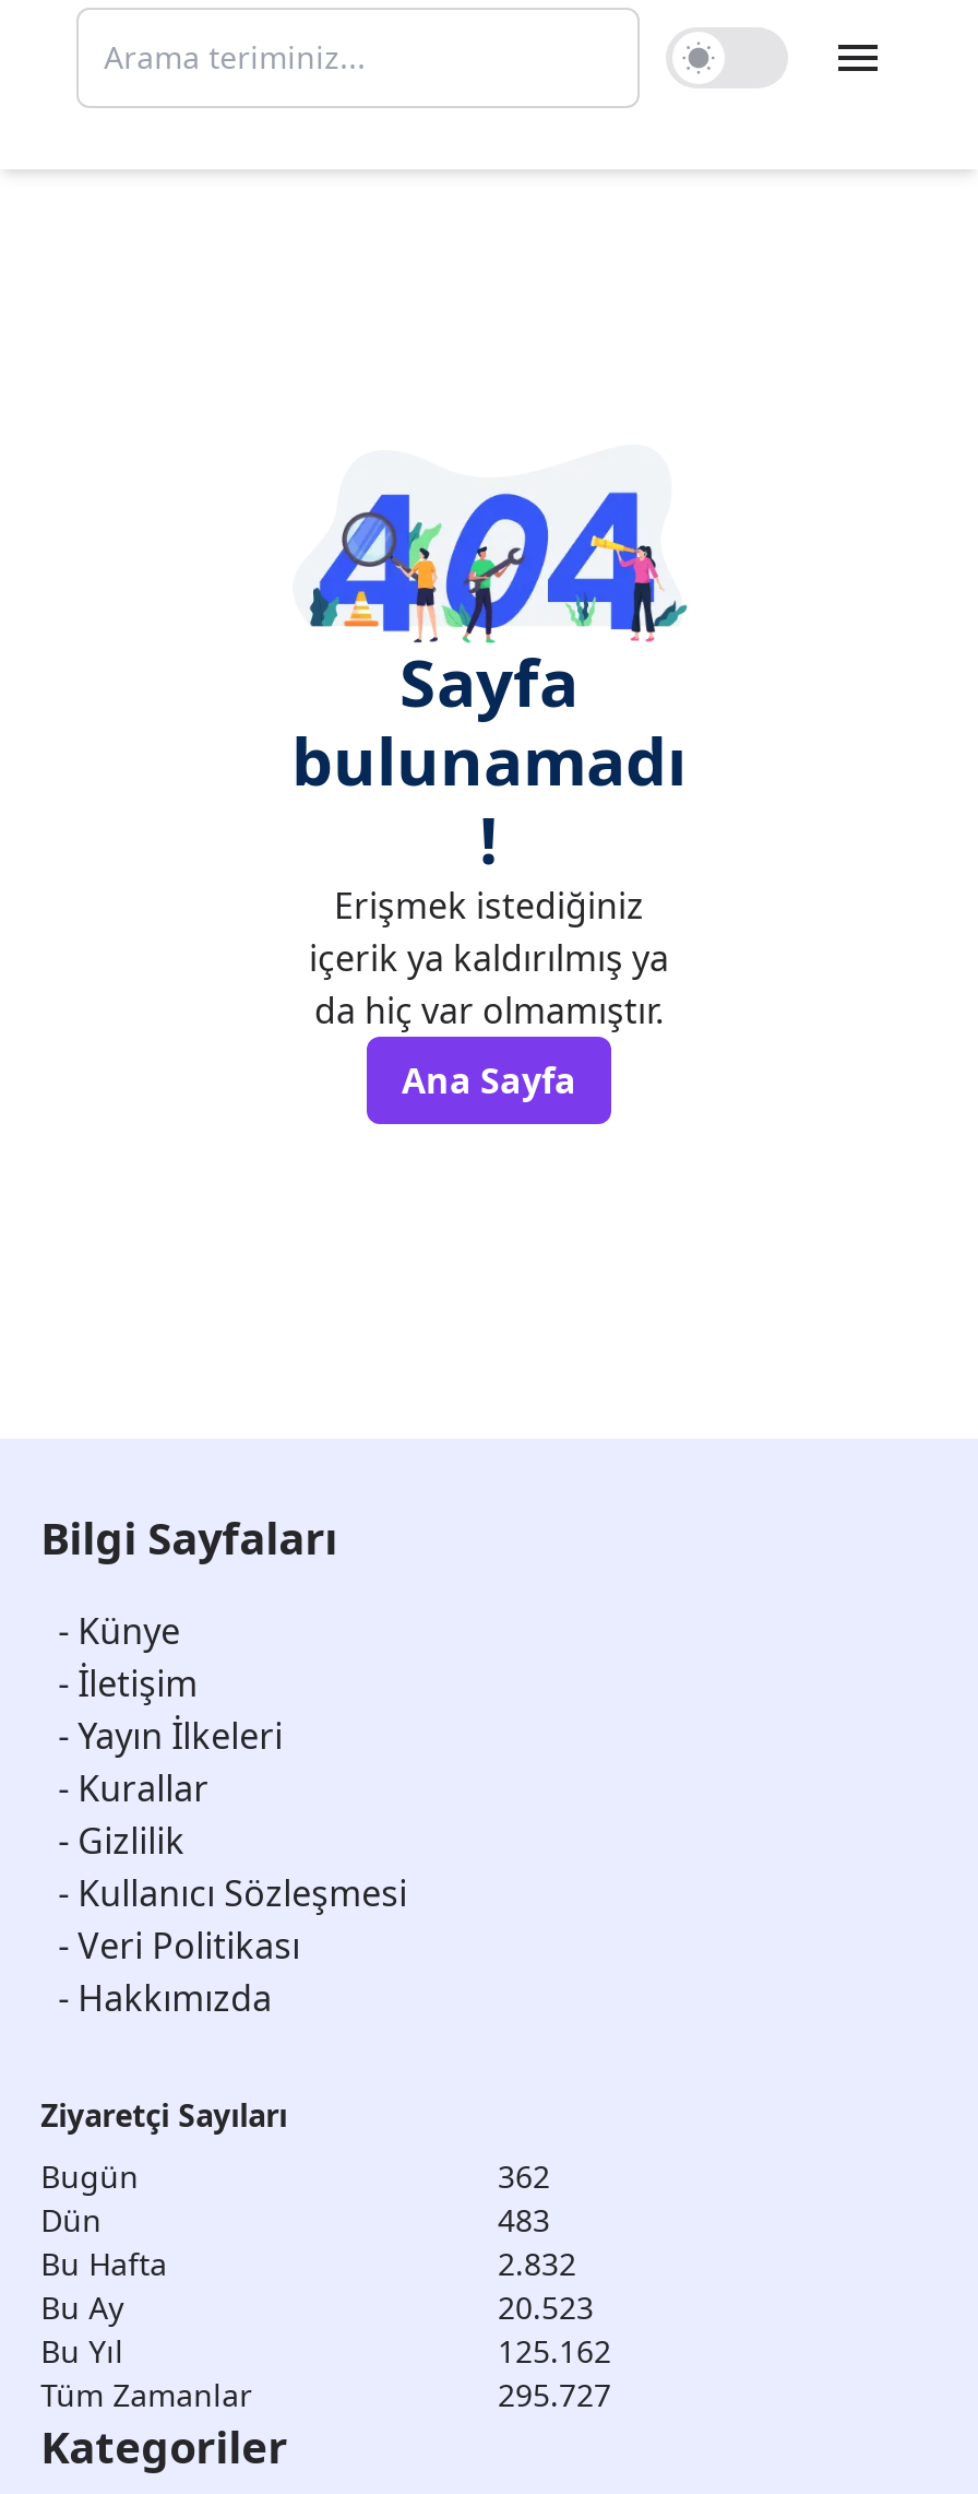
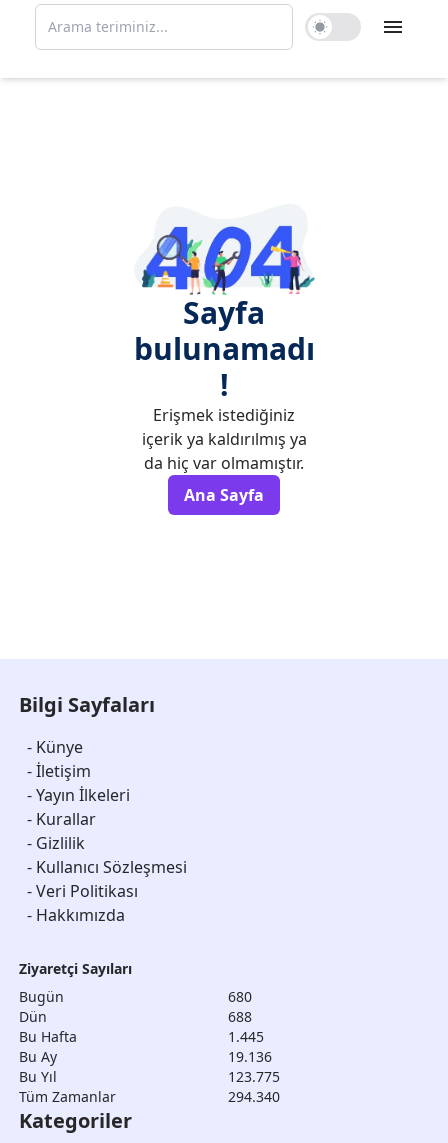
- 362
+ 680

- 483
+ 688

- 2.832
+ 1.445

- 20.523
+ 19.136

- 125.162
+ 123.775

- 295.727
+ 294.340
